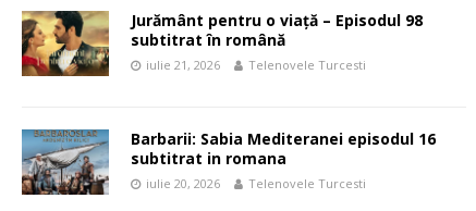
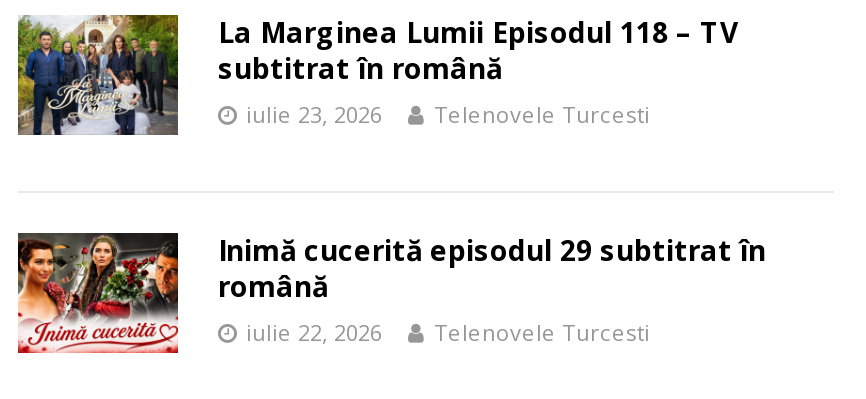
- [image]
- Jurământ pentru o viață – Episodul 98
+ [image]
+ La Marginea Lumii Episodul 118 – TV

- iulie 21, 2026 Telenovele Turcesti
+ iulie 23, 2026 Telenovele Turcesti

- [image]
- Barbarii: Sabia Mediteranei episodul 16
- subtitrat in romana
- iulie 20, 2026
+ [image]
+ Inimă cucerită episodul 29 subtitrat în
+ română
+ iulie 22, 2026
